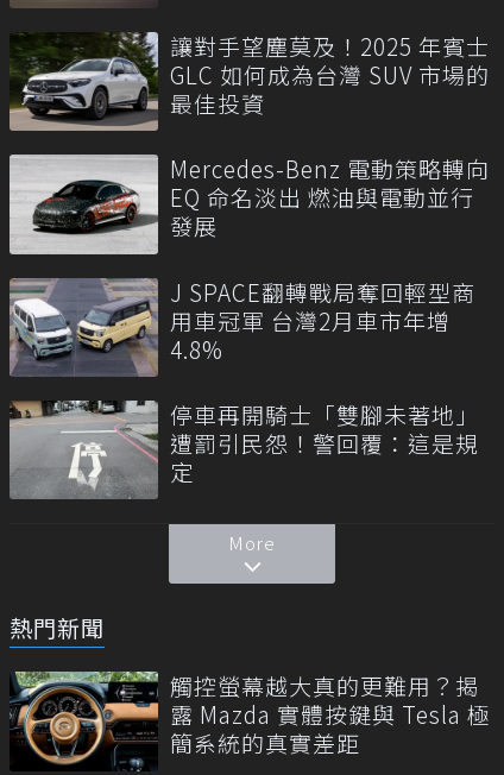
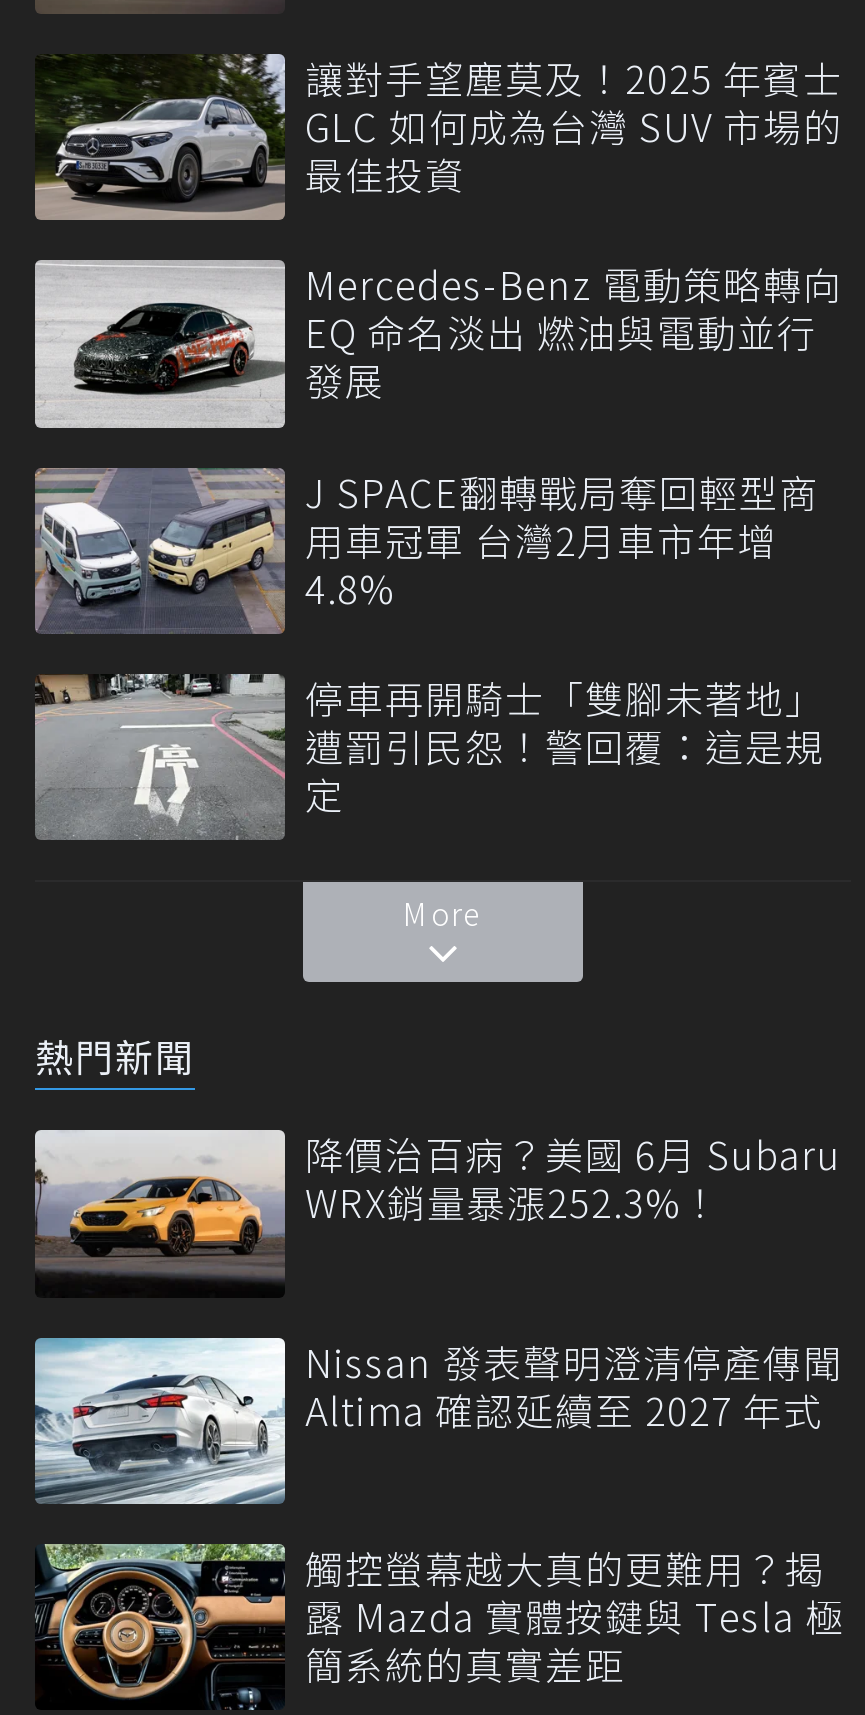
+ [image]

+ [image]
+ 降價治百病？美國 6月 Subaru
+ WRX銷量暴漲252.3%！
+ Nissan 發表聲明澄清停產傳聞
+ Altima 確認延續至 2027 年式
